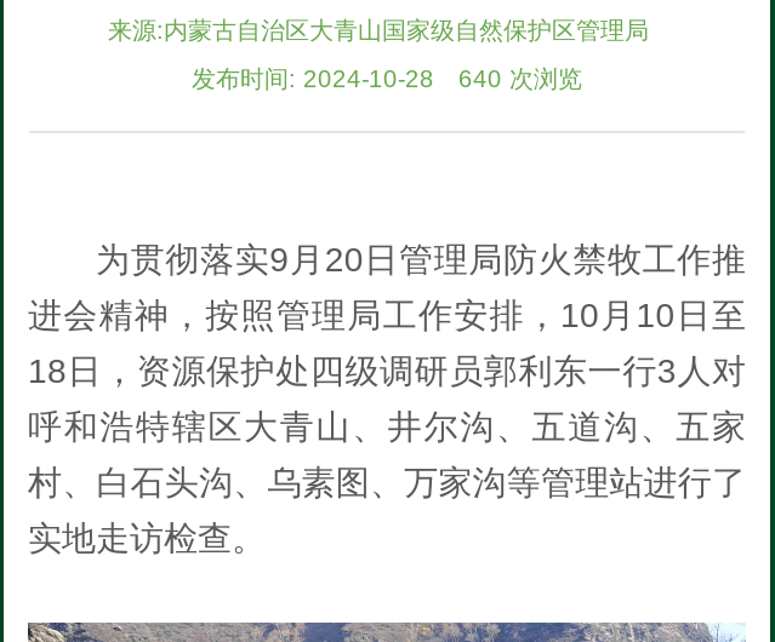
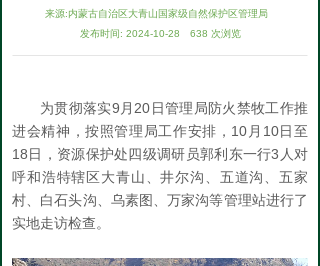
- 发布时间: 2024-10-28 640次浏览
+ 发布时间: 2024-10-28 638次浏览
